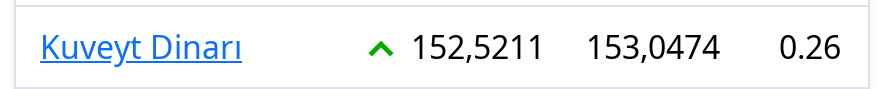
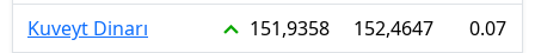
- 152,5211
+ 151,9358

- 153,0474
+ 152,4647

- 0.26
+ 0.07
